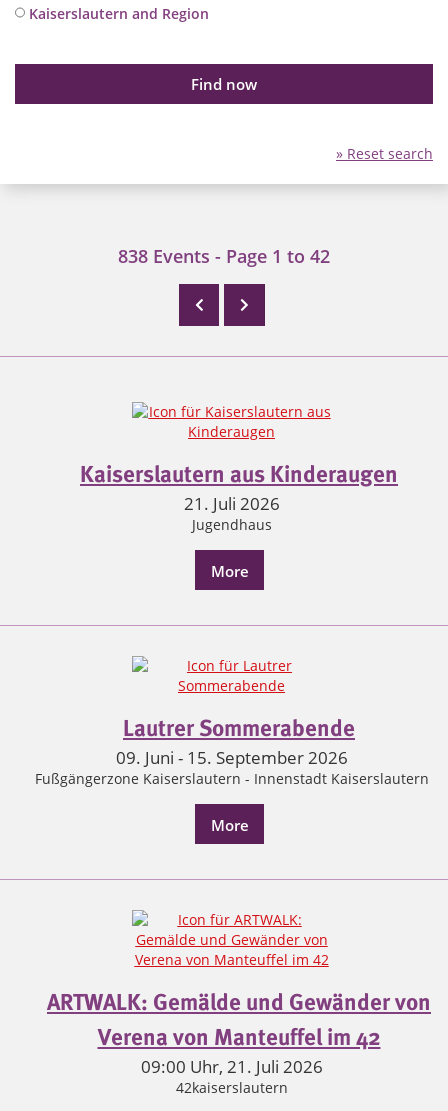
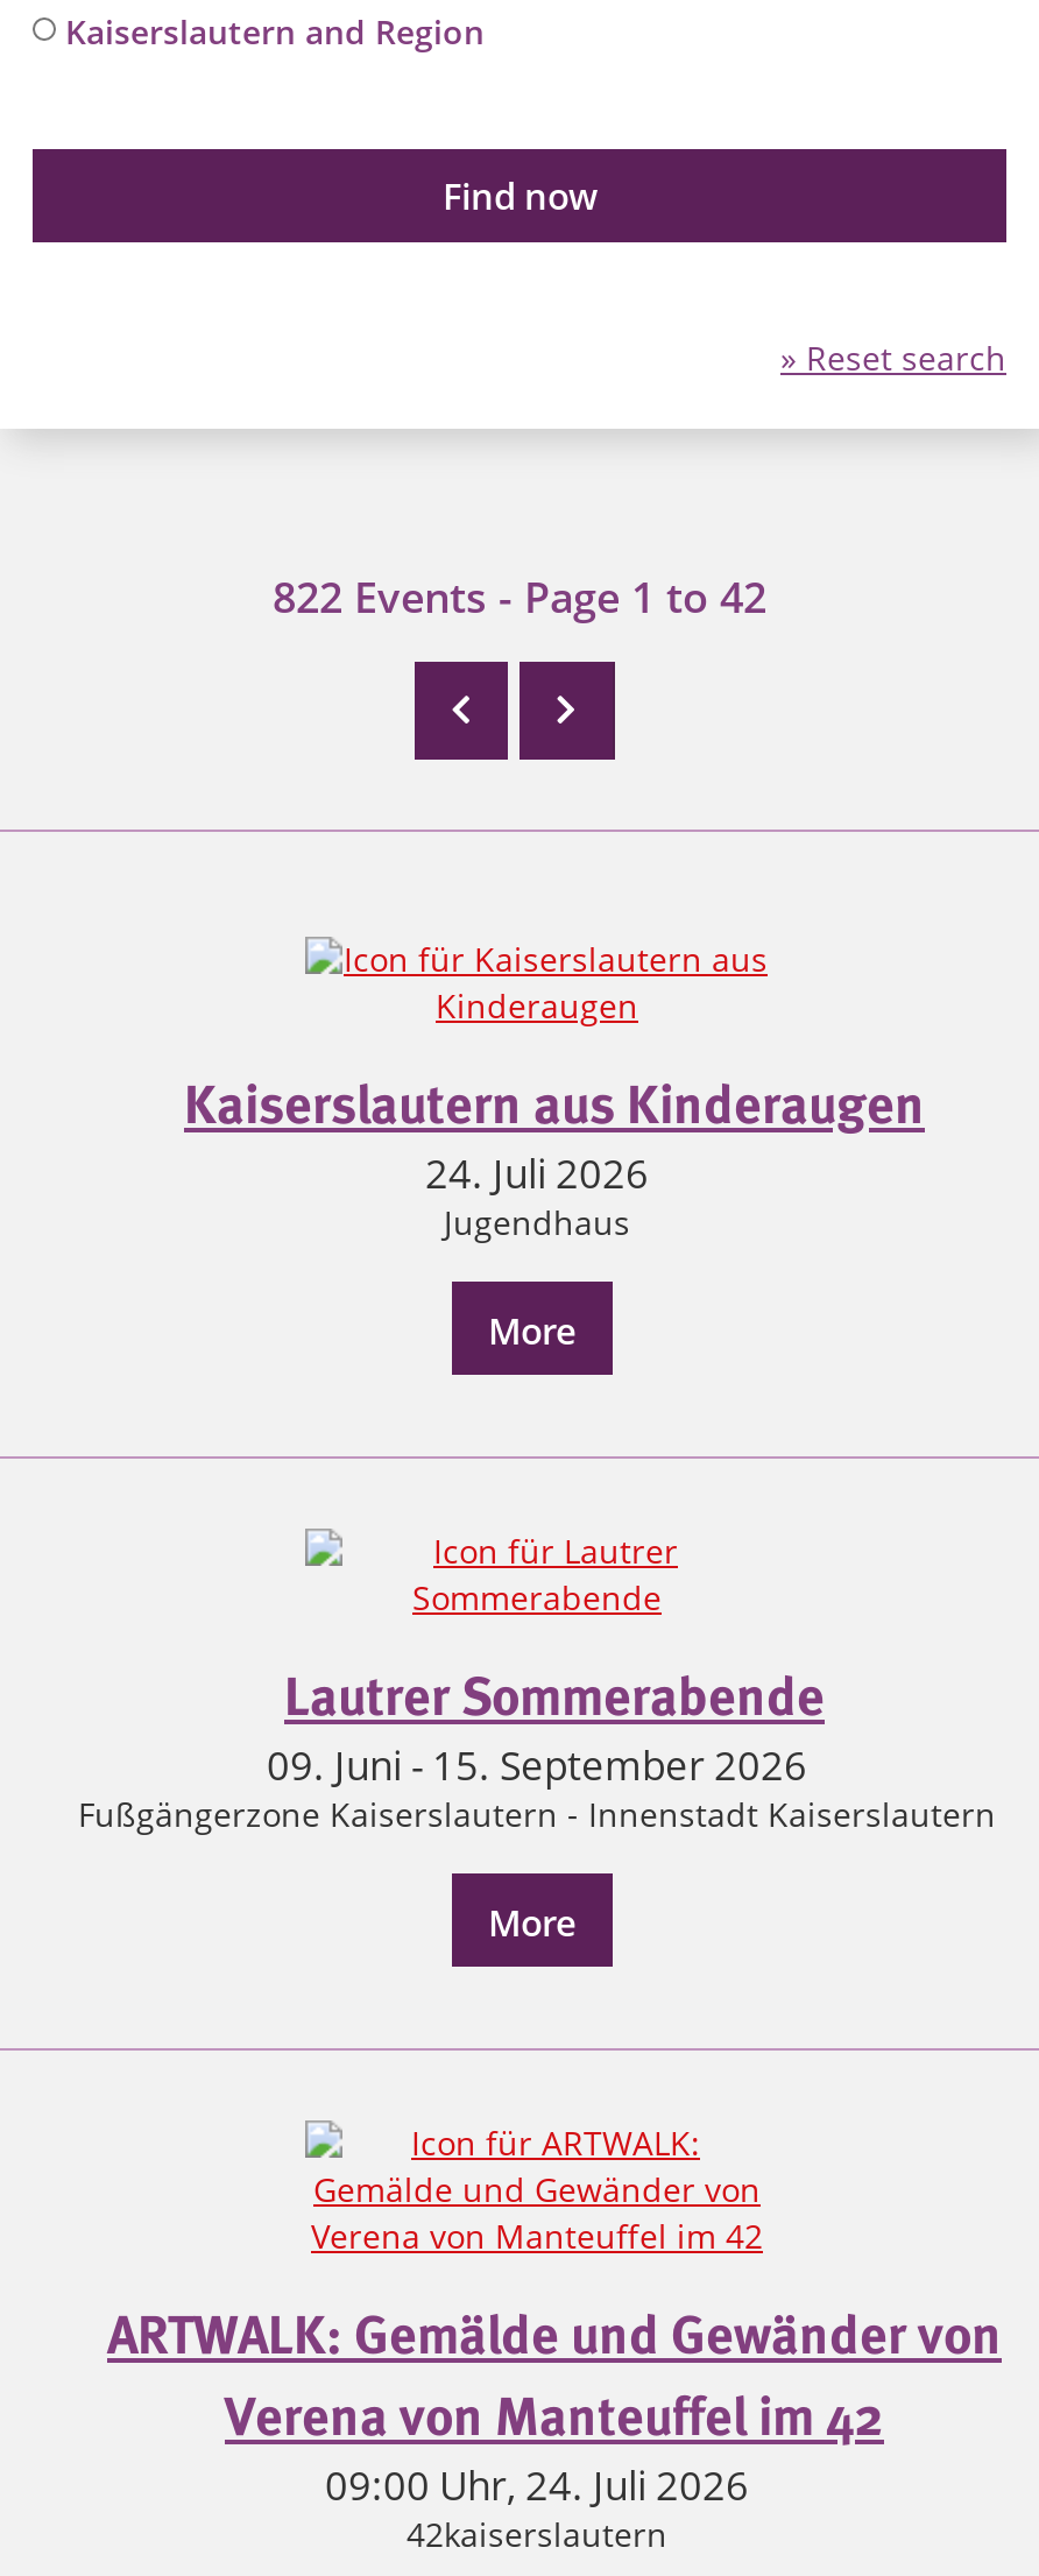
- 838 Events - Page 1 to 42
+ 822 Events - Page 1 to 42

- 21. Juli 2026
+ 24. Juli 2026

- 09:00 Uhr, 21. Juli 2026
+ 09:00 Uhr, 24. Juli 2026
